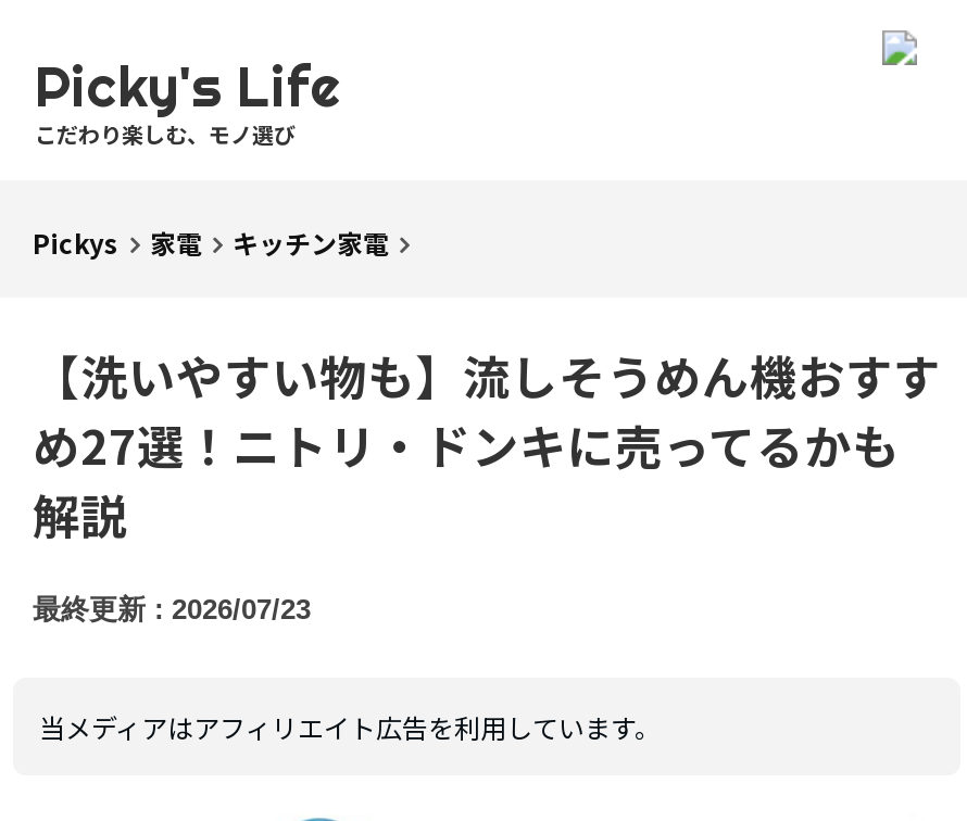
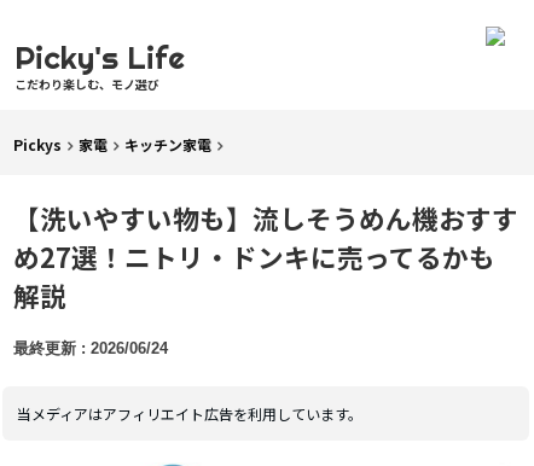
- 2026/07/23
+ 2026/06/24
